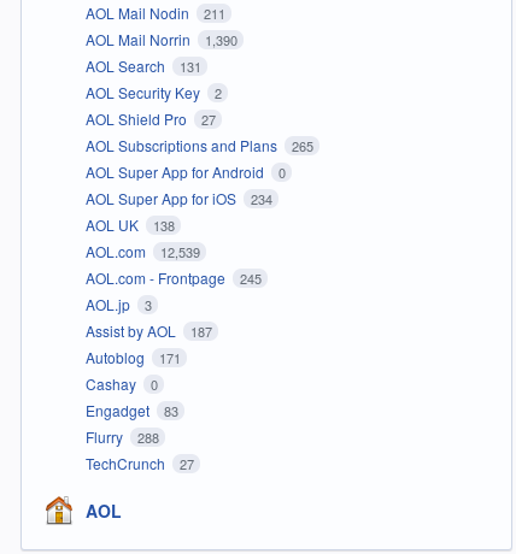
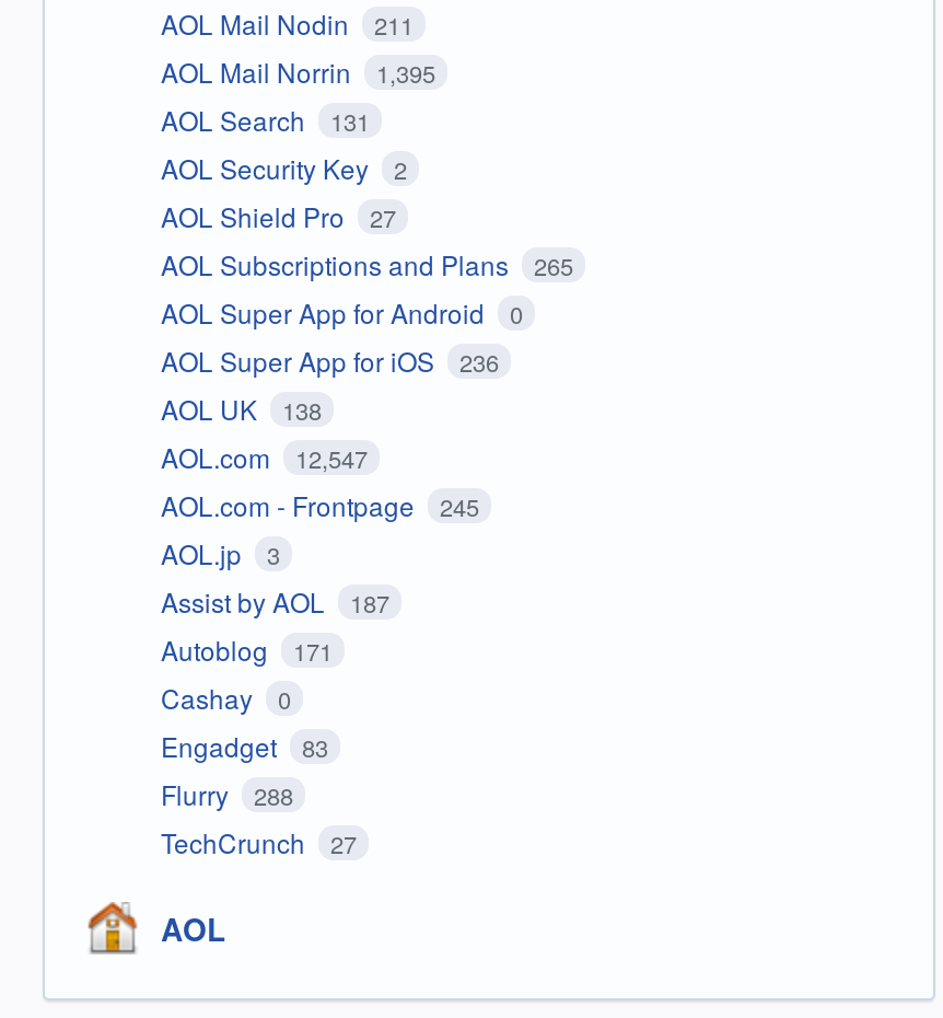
- AOL Mail Norrin 1,390
+ AOL Mail Norrin 1,395

- AOL Super App for iOS 234
+ AOL Super App for iOS 236

- AOL.com 12,539
+ AOL.com 12,547
